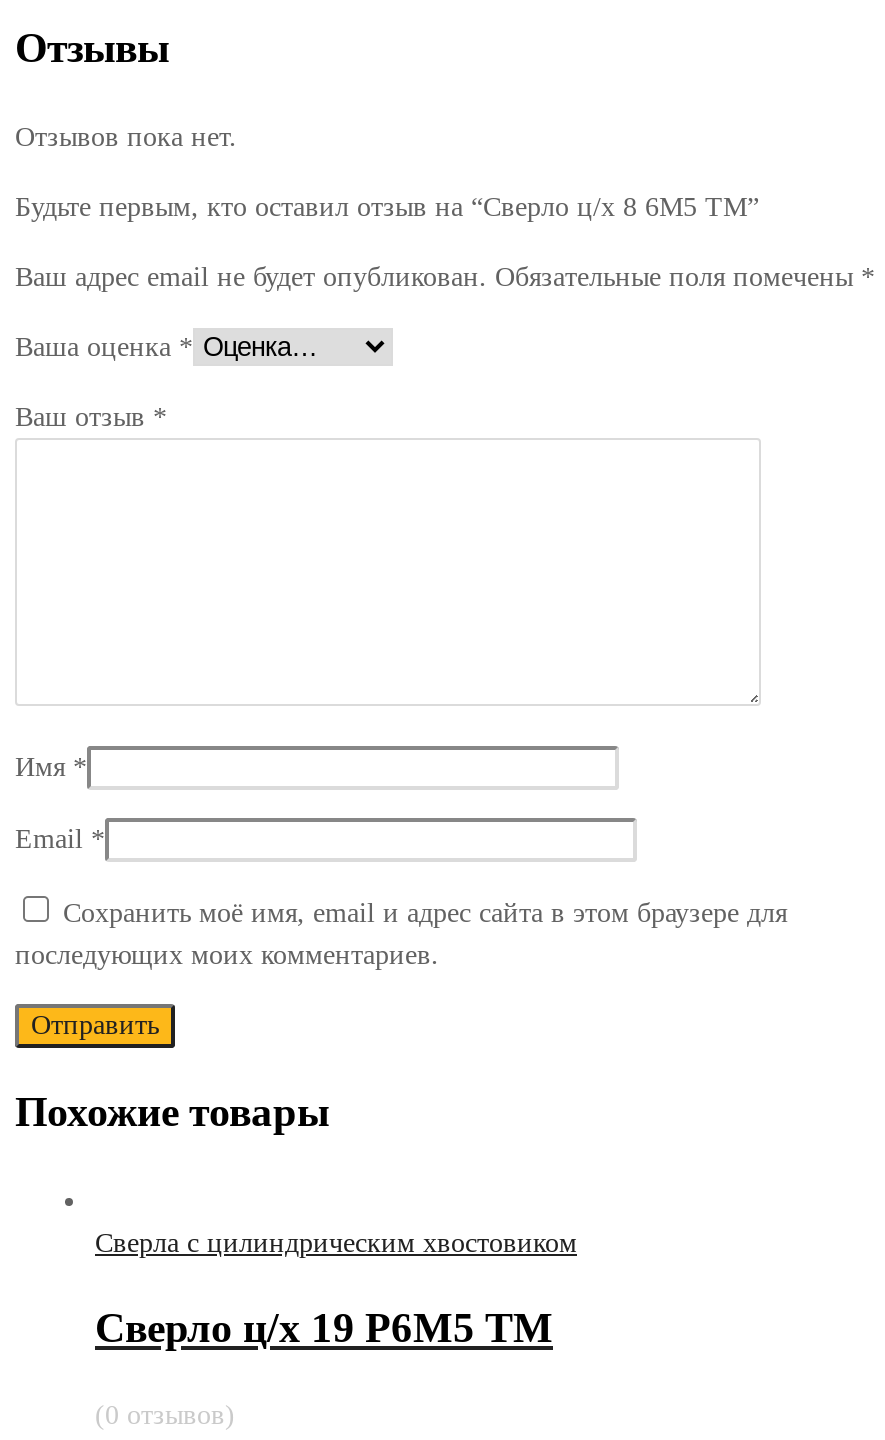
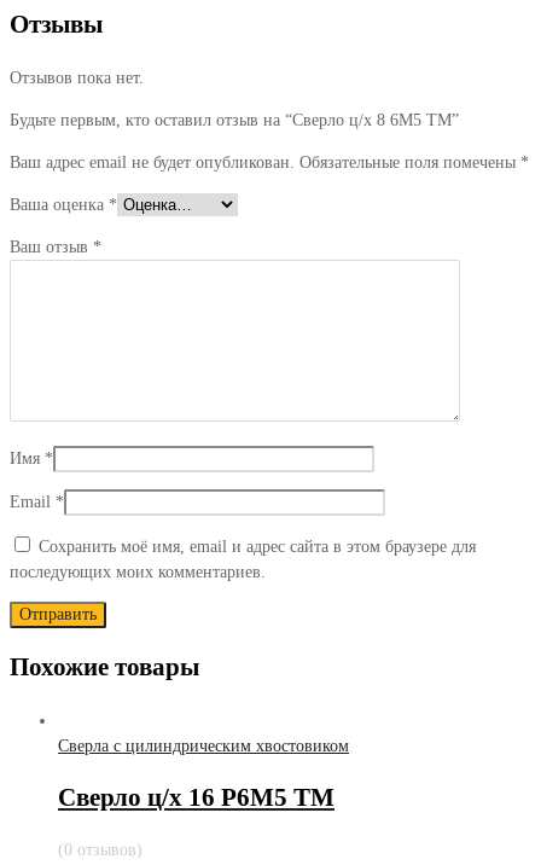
- Сверло ц/х 19 Р6М5 ТМ
+ Сверло ц/х 16 Р6М5 ТМ
